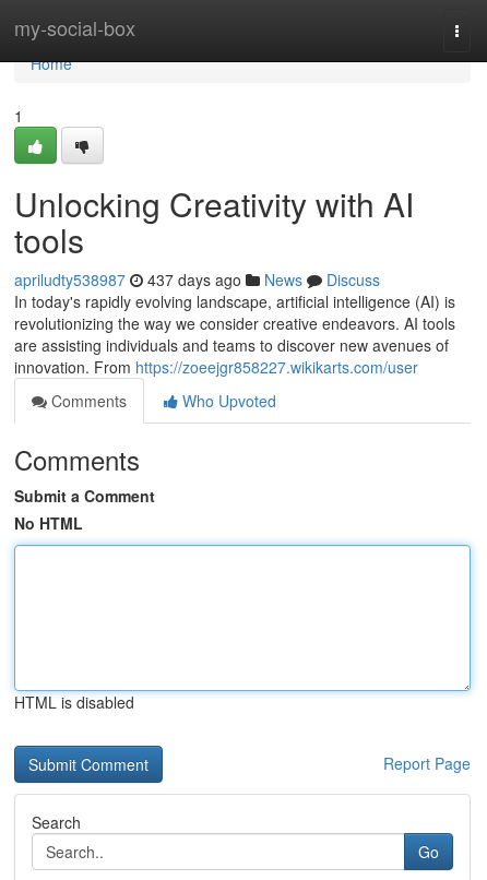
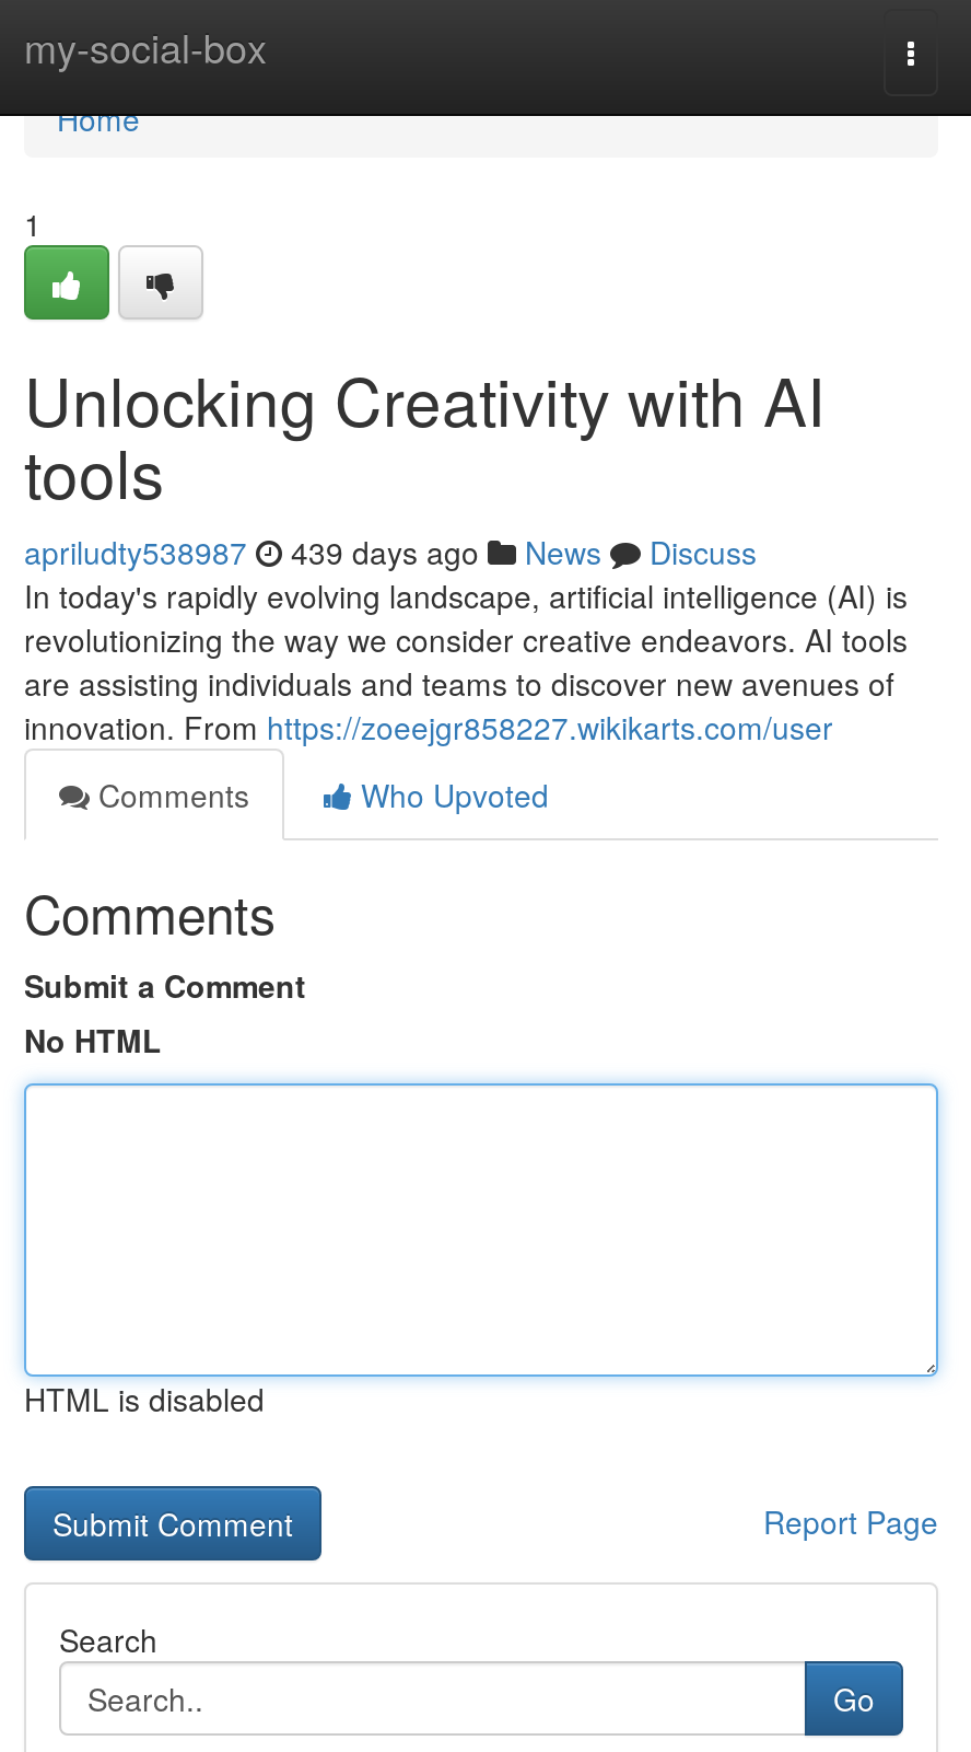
- apriludty538987 437 days ago News Discuss
+ apriludty538987 439 days ago News Discuss
